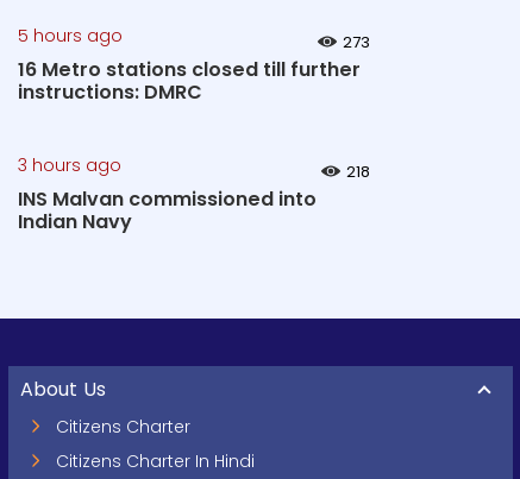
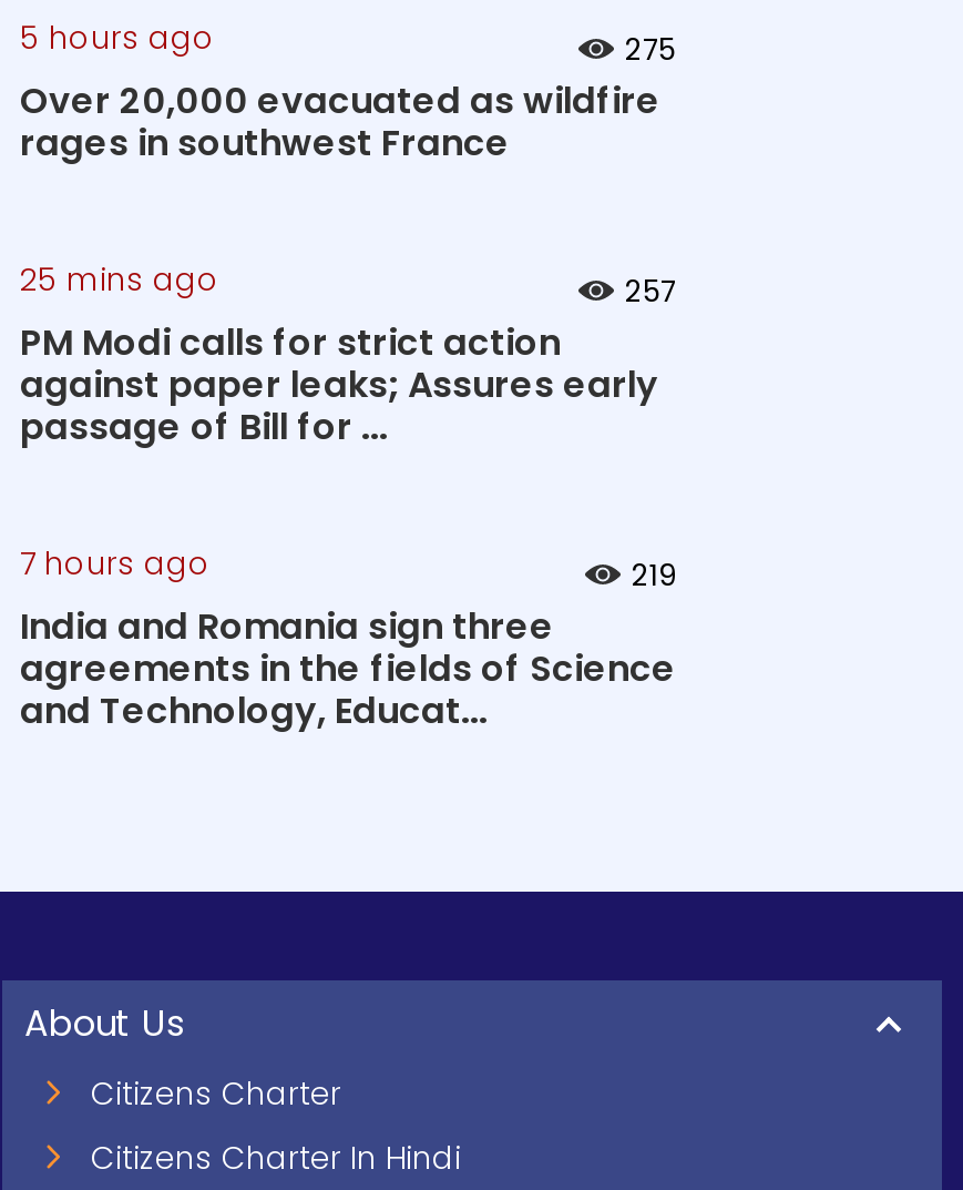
- 273
- 16 Metro stations closed till further
- instructions: DMRC
- 3 hours ago
- 218
- INS Malvan commissioned into
- Indian Navy
+ 275
+ Over 20,000 evacuated as wildfire
+ rages in southwest France
+ 25 mins ago
+ 257
+ PM Modi calls for strict action
+ against paper leaks; Assures early
+ passage of Bill for ...
+ 7 hours ago
+ 219
+ India and Romania sign three
+ agreements in the fields of Science
+ and Technology, Educat...
